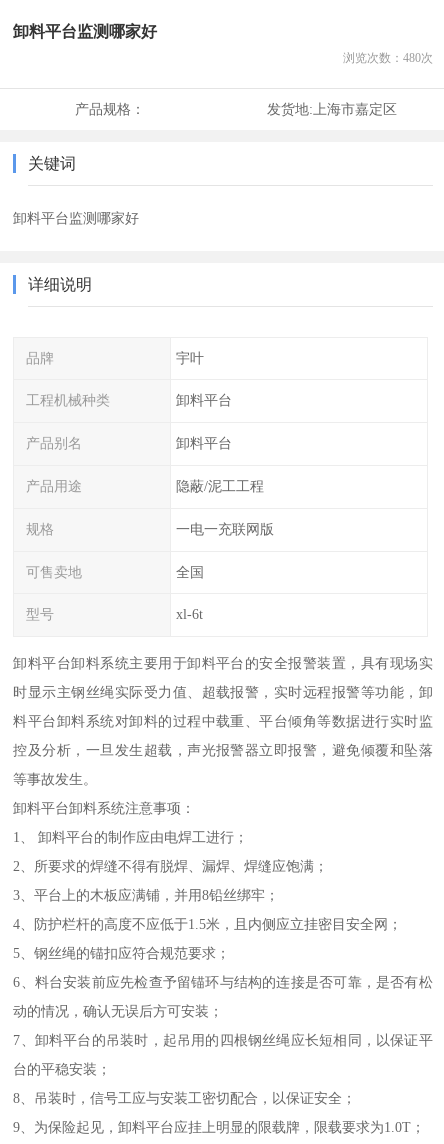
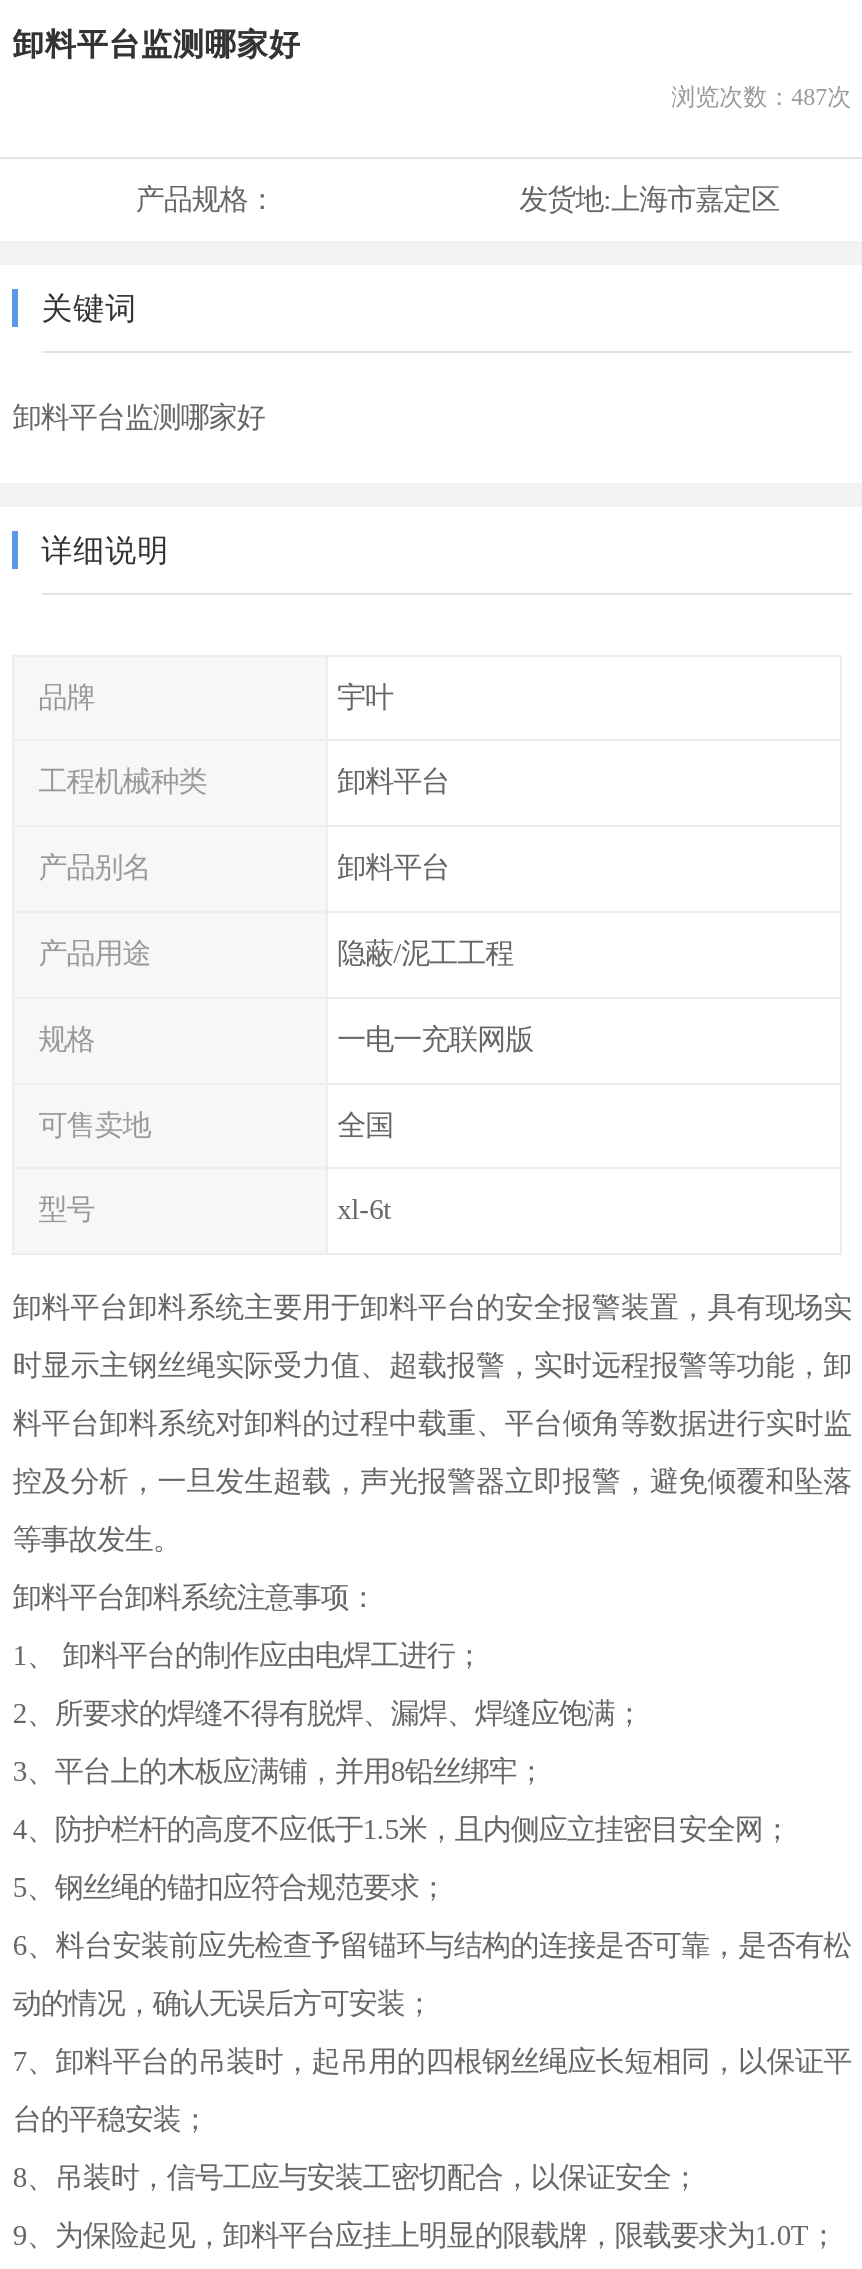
- 浏览次数：480次
+ 浏览次数：487次
